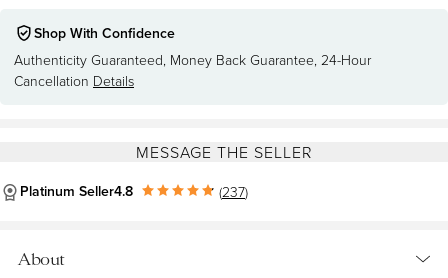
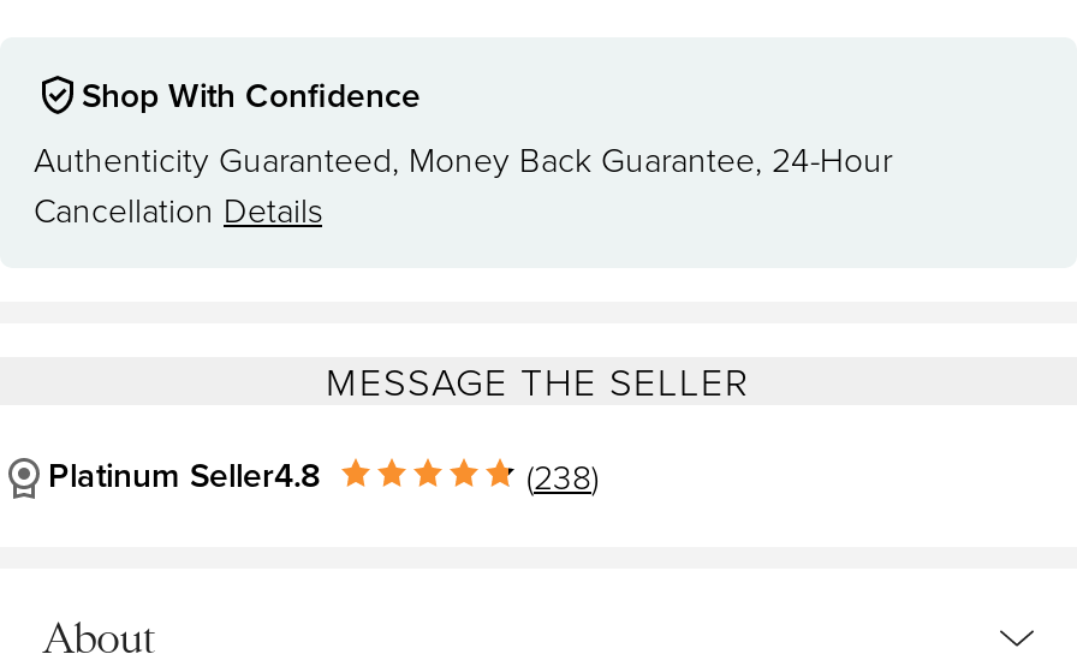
- (237)
+ (238)
